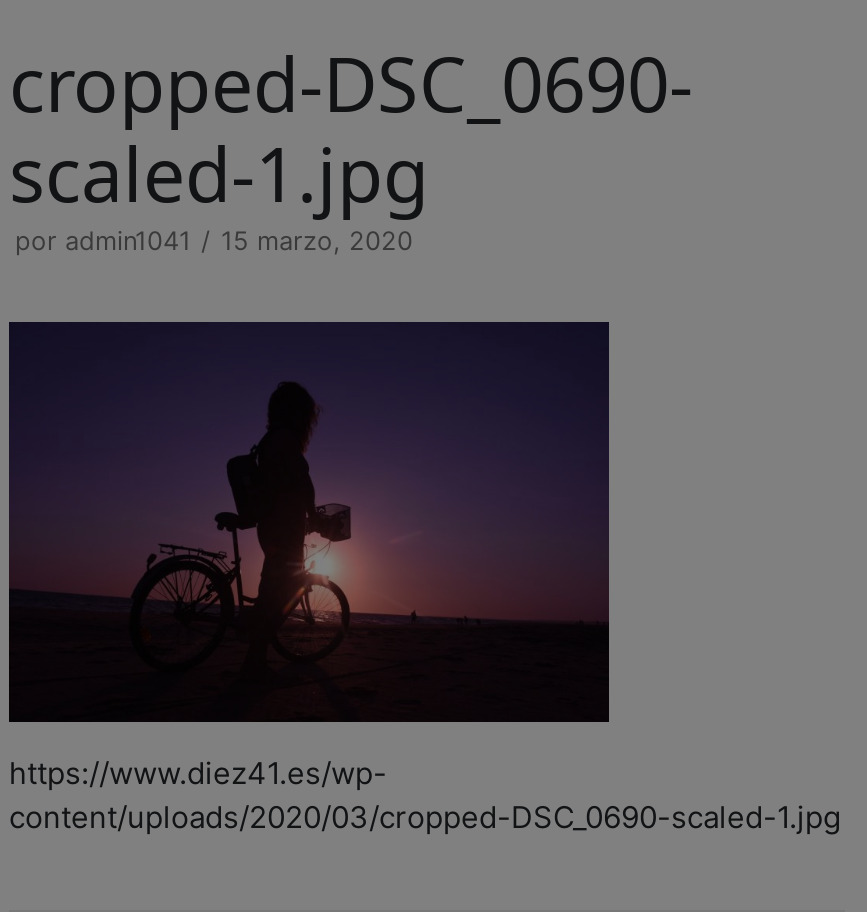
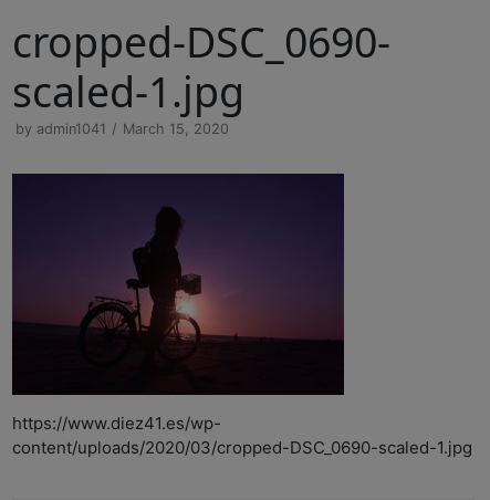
- por admin1041
- 15 marzo, 2020
+ by admin1041
+ March 15, 2020
